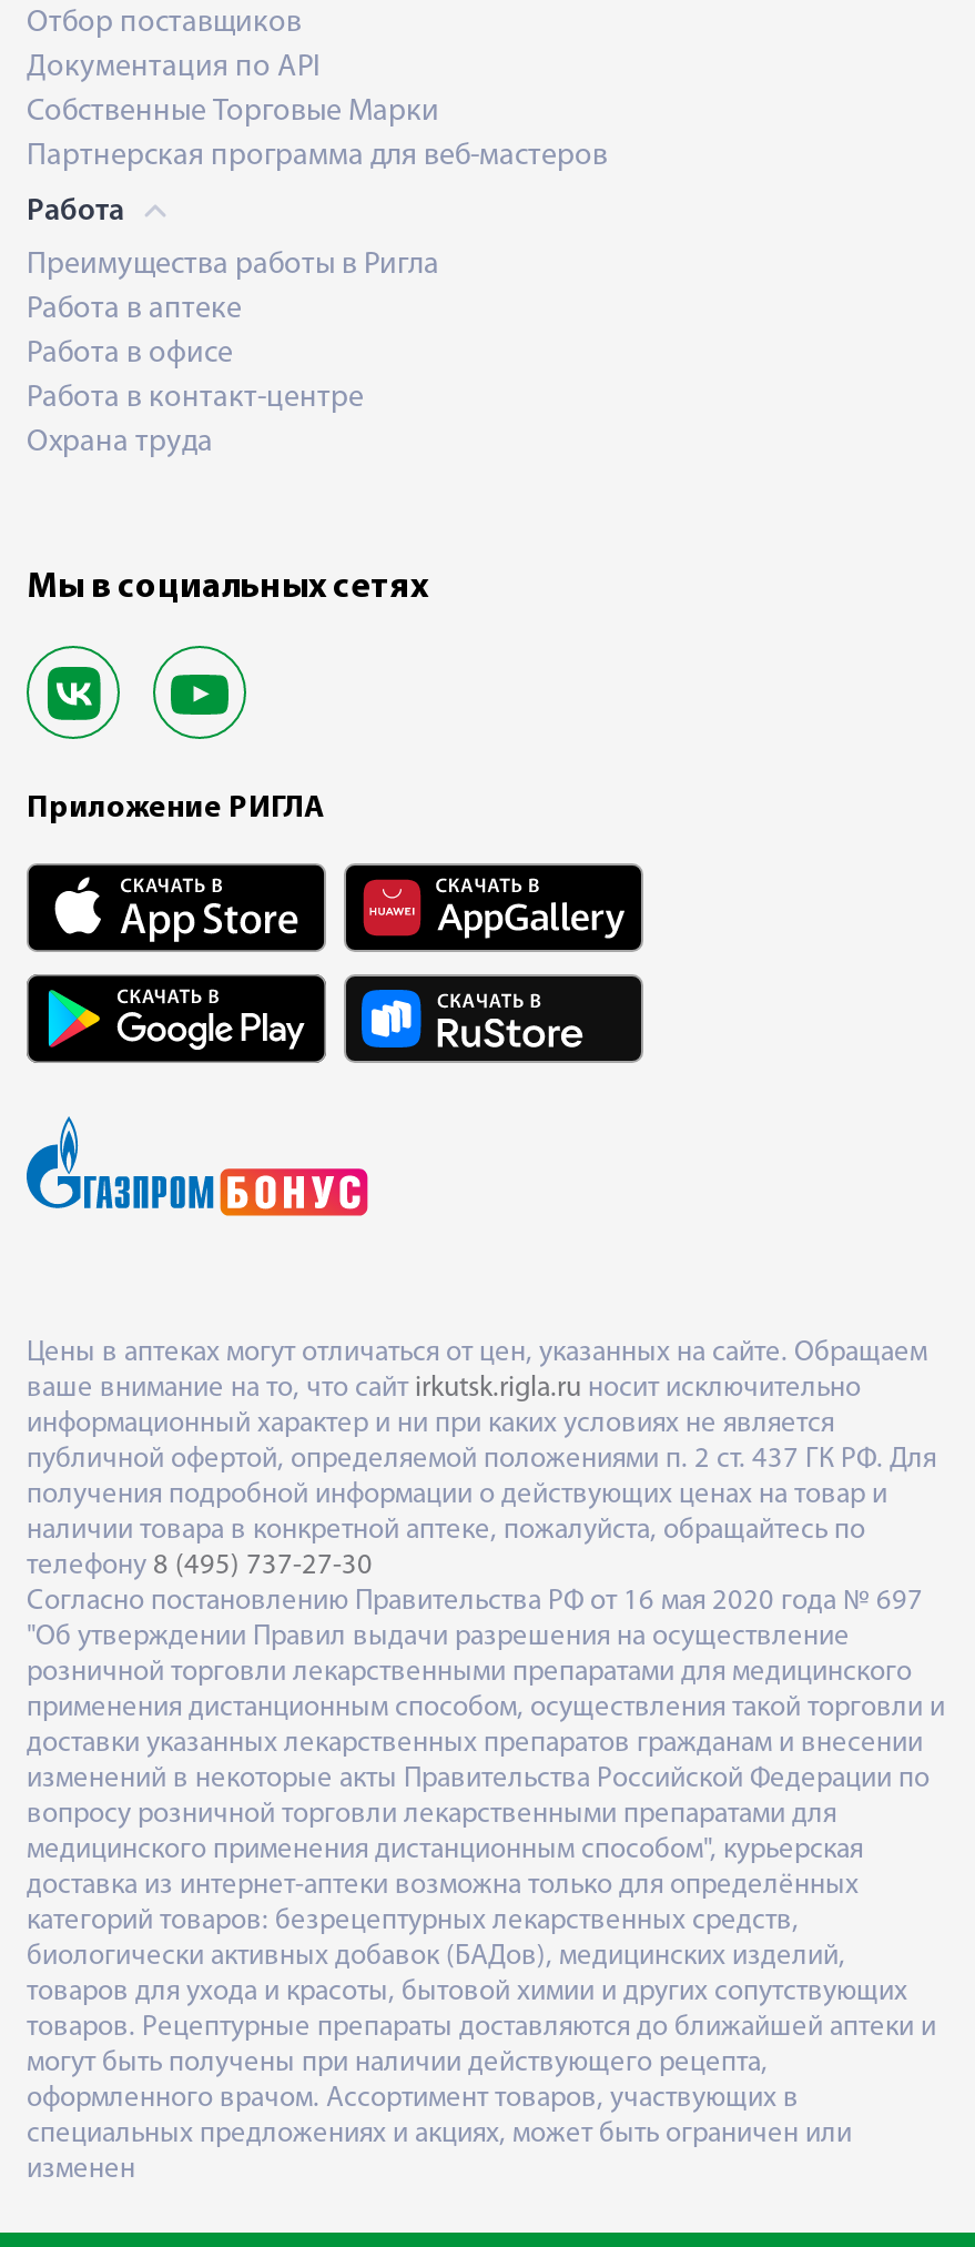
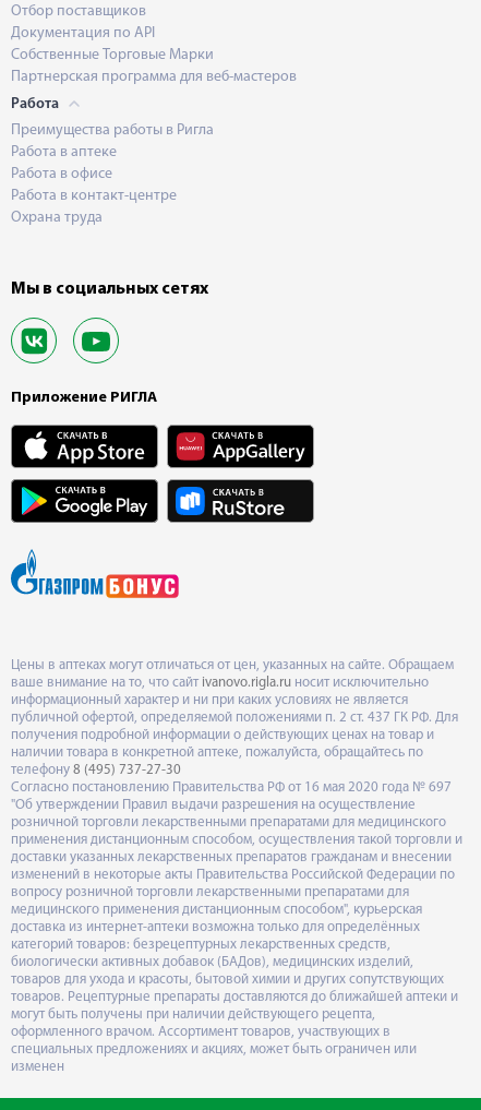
- ваше внимание на то, что сайт irkutsk.rigla.ru носит исключительно
+ ваше внимание на то, что сайт ivanovo.rigla.ru носит исключительно
